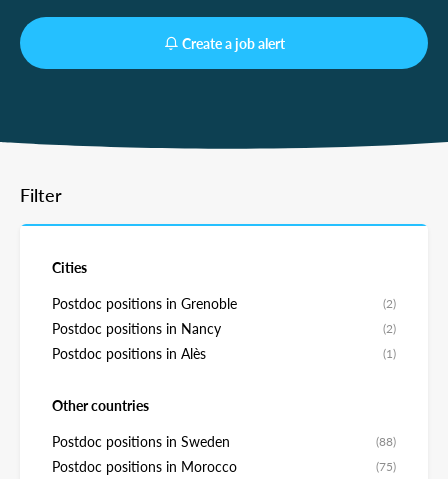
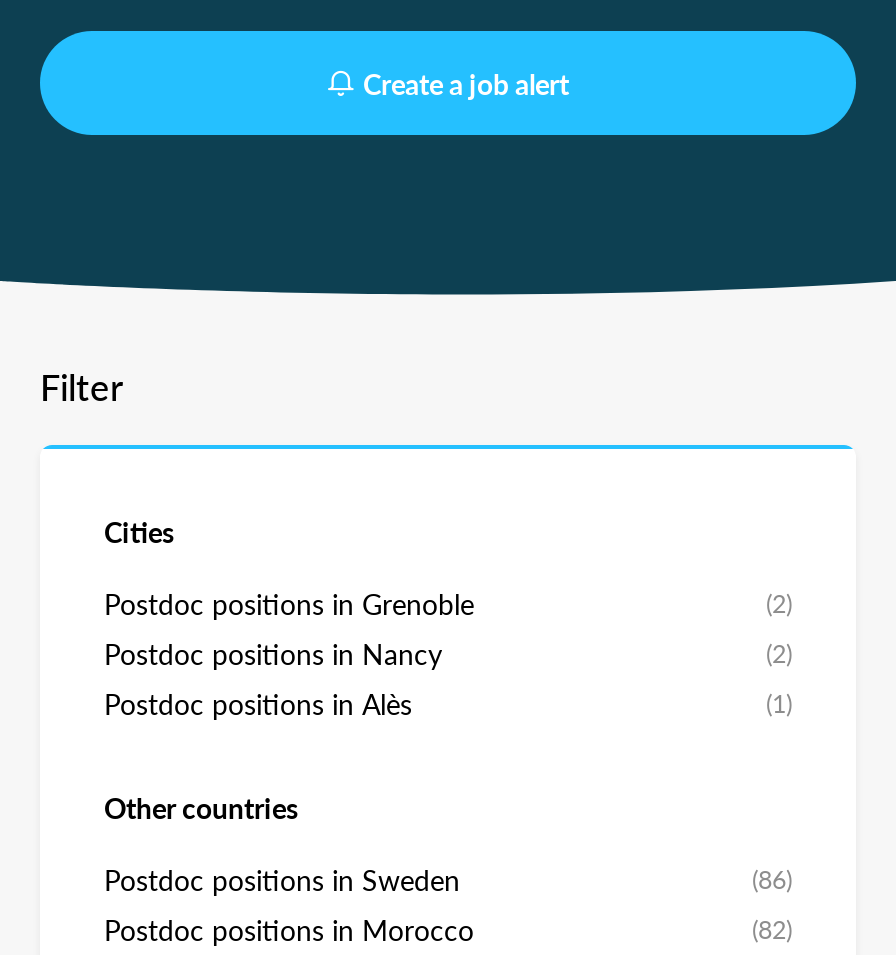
- (88)
+ (86)

- (75)
+ (82)
